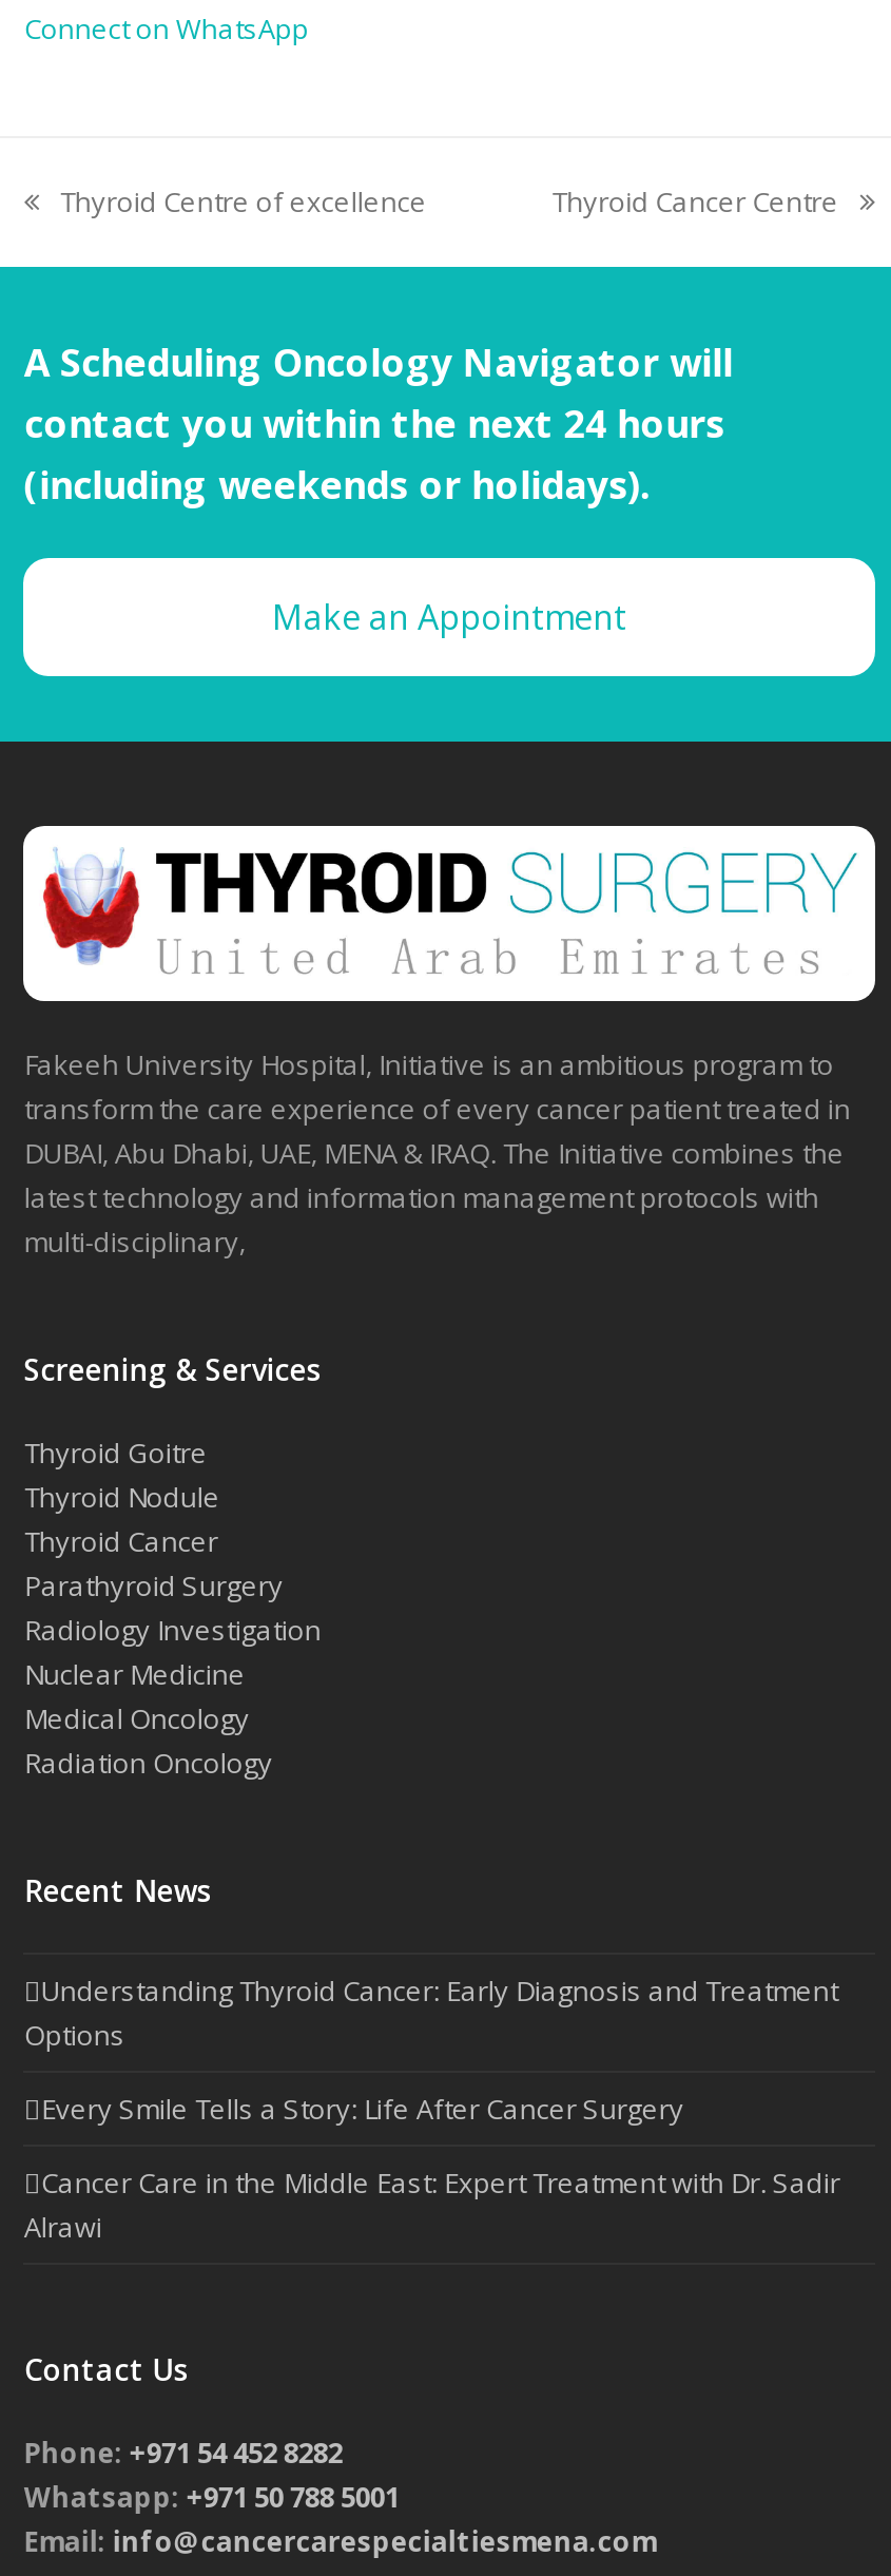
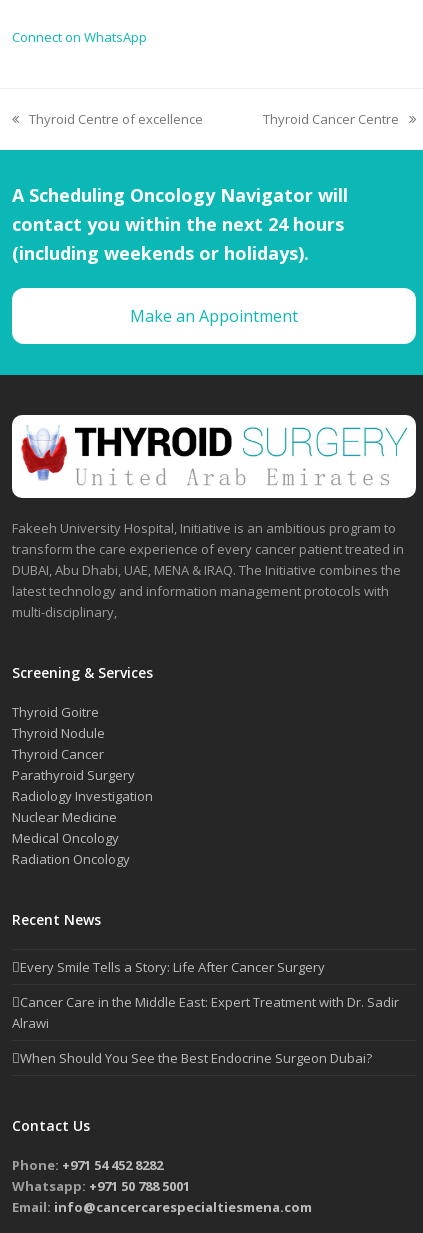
- Understanding Thyroid Cancer: Early Diagnosis and Treatment
- Options

moved up: Every Smile Tells a Story: Life After Cancer Surgery | Cancer Care in the Middle East: Expert Treatment with Dr. Sadir | Alrawi

+ When Should You See the Best Endocrine Surgeon Dubai?
